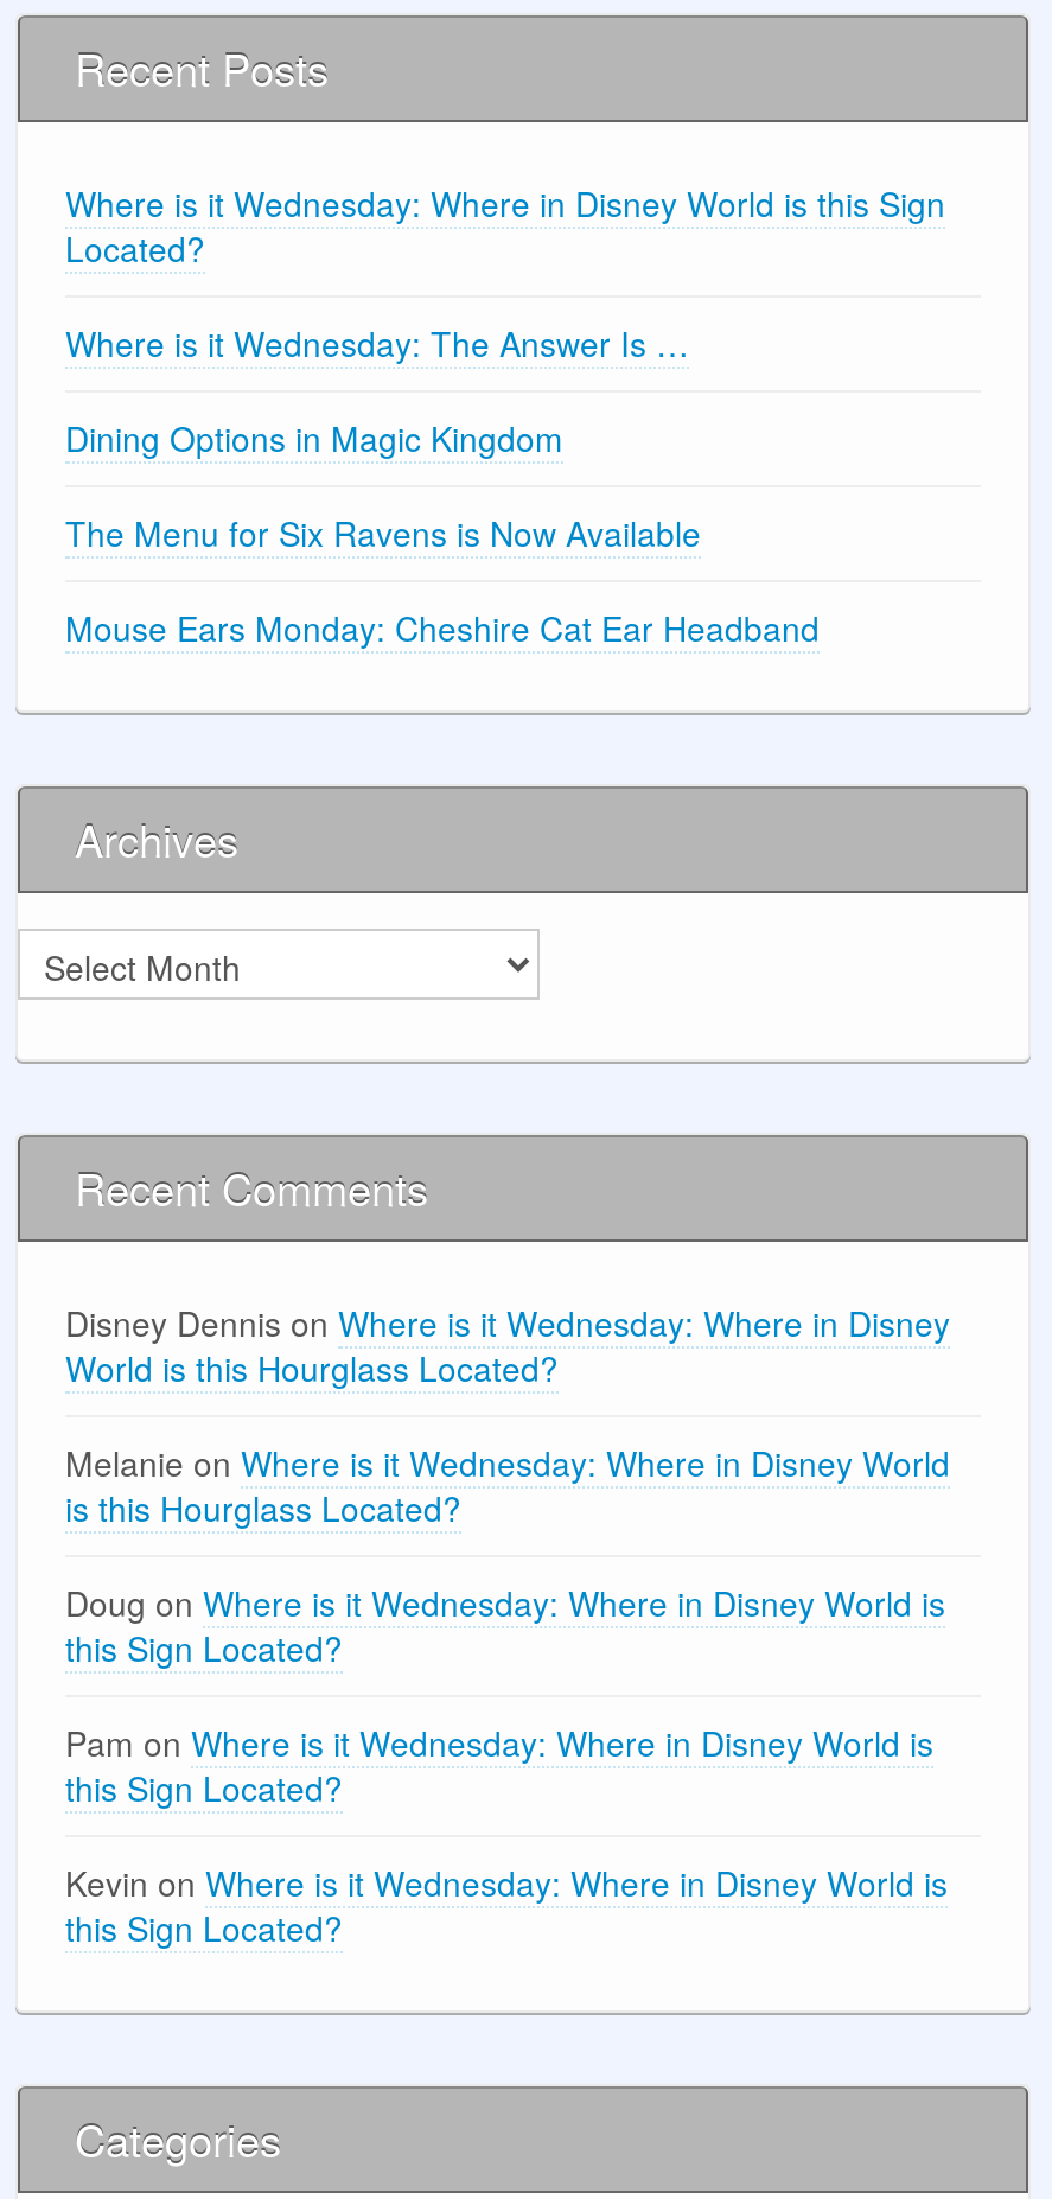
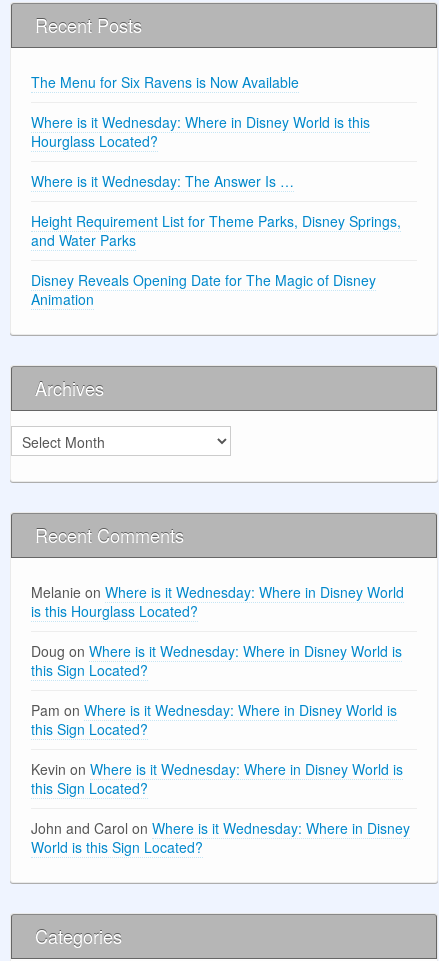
- Where is it Wednesday: Where in Disney World is this Sign
- Located?
- Dining Options in Magic Kingdom

moved down: Where is it Wednesday: The Answer Is …

moved up: The Menu for Six Ravens is Now Available

- Mouse Ears Monday: Cheshire Cat Ear Headband
+ Where is it Wednesday: Where in Disney World is this
+ Hourglass Located?
+ Height Requirement List for Theme Parks, Disney Springs,
+ and Water Parks
+ Disney Reveals Opening Date for The Magic of Disney
+ Animation

- Disney Dennis on Where is it Wednesday: Where in Disney
- World is this Hourglass Located?

moved up: Melanie on Where is it Wednesday: Where in Disney World | is this Hourglass Located? | Doug on Where is it Wednesday: Where in Disney World is | this Sign Located? | Pam on Where is it Wednesday: Where in Disney World is | this Sign Located? | Kevin on Where is it Wednesday: Where in Disney World is | this Sign Located?

+ John and Carol on Where is it Wednesday: Where in Disney
+ World is this Sign Located?
